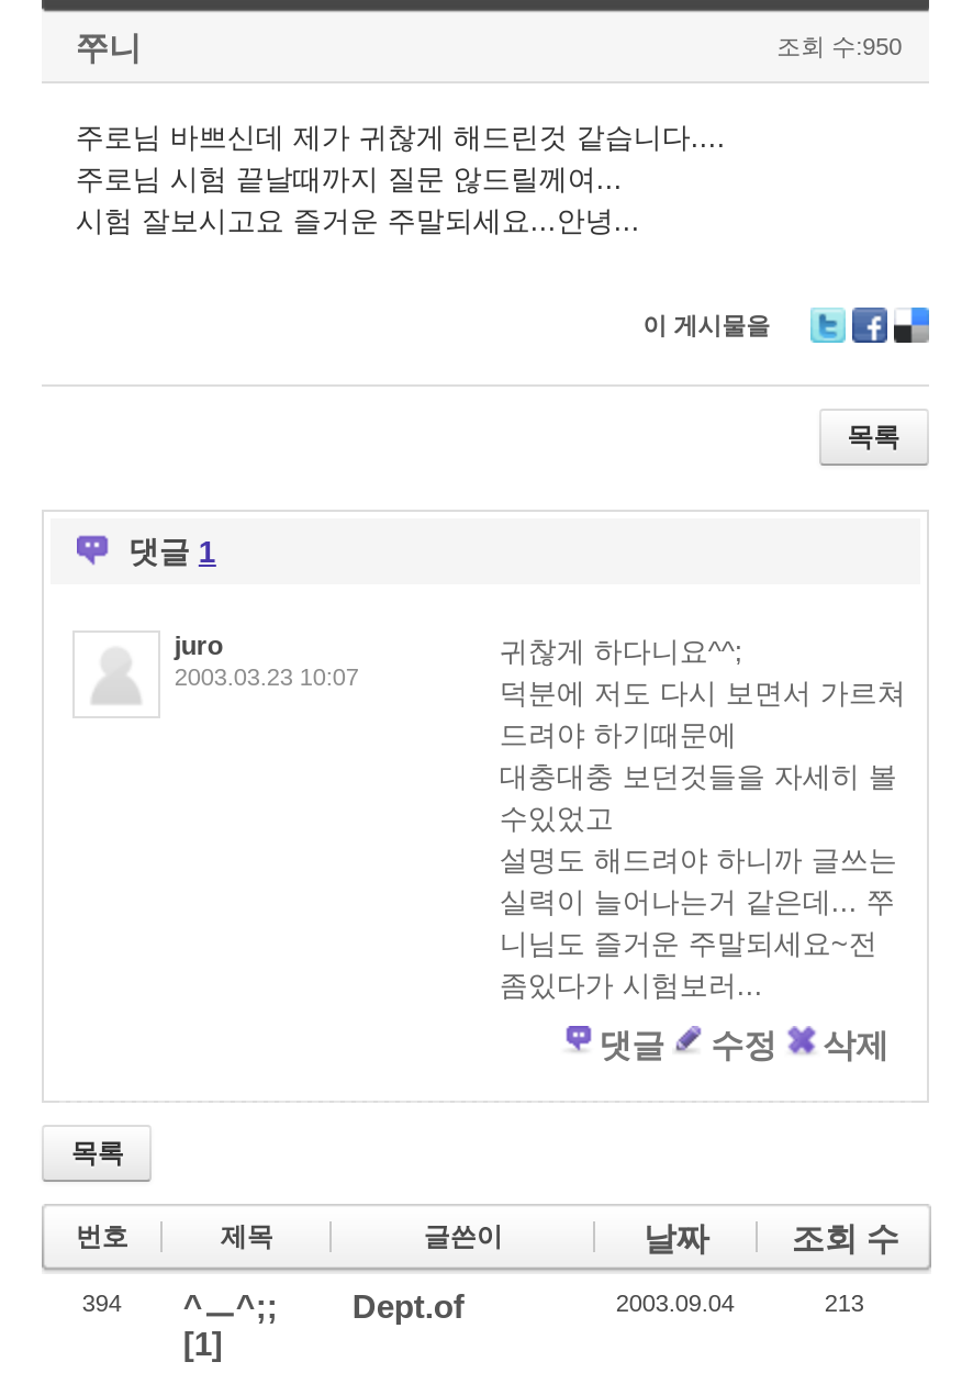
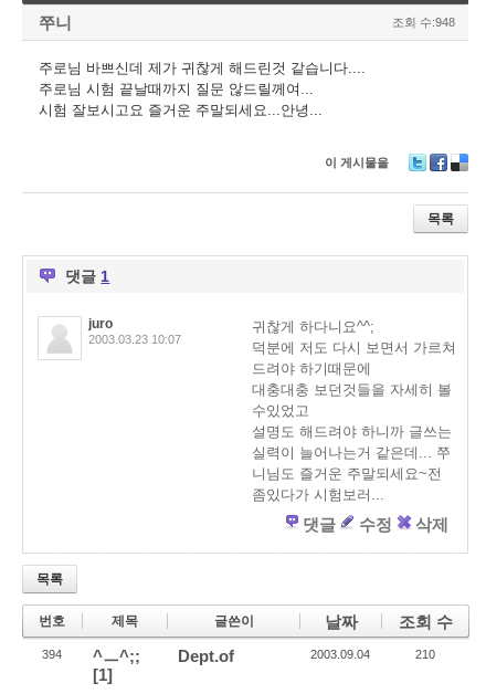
- 조회 수:950
+ 조회 수:948

- 213
+ 210
